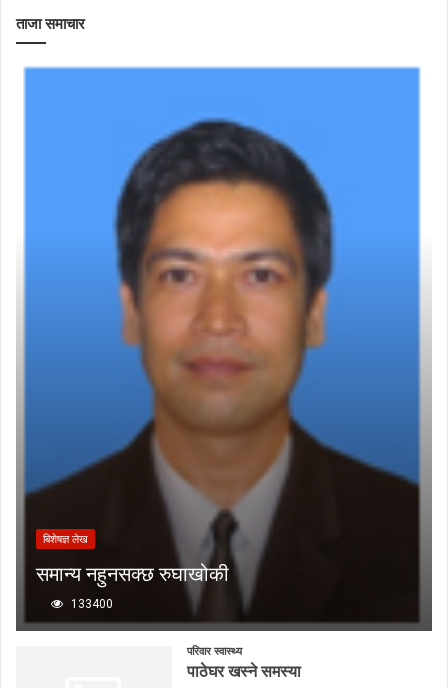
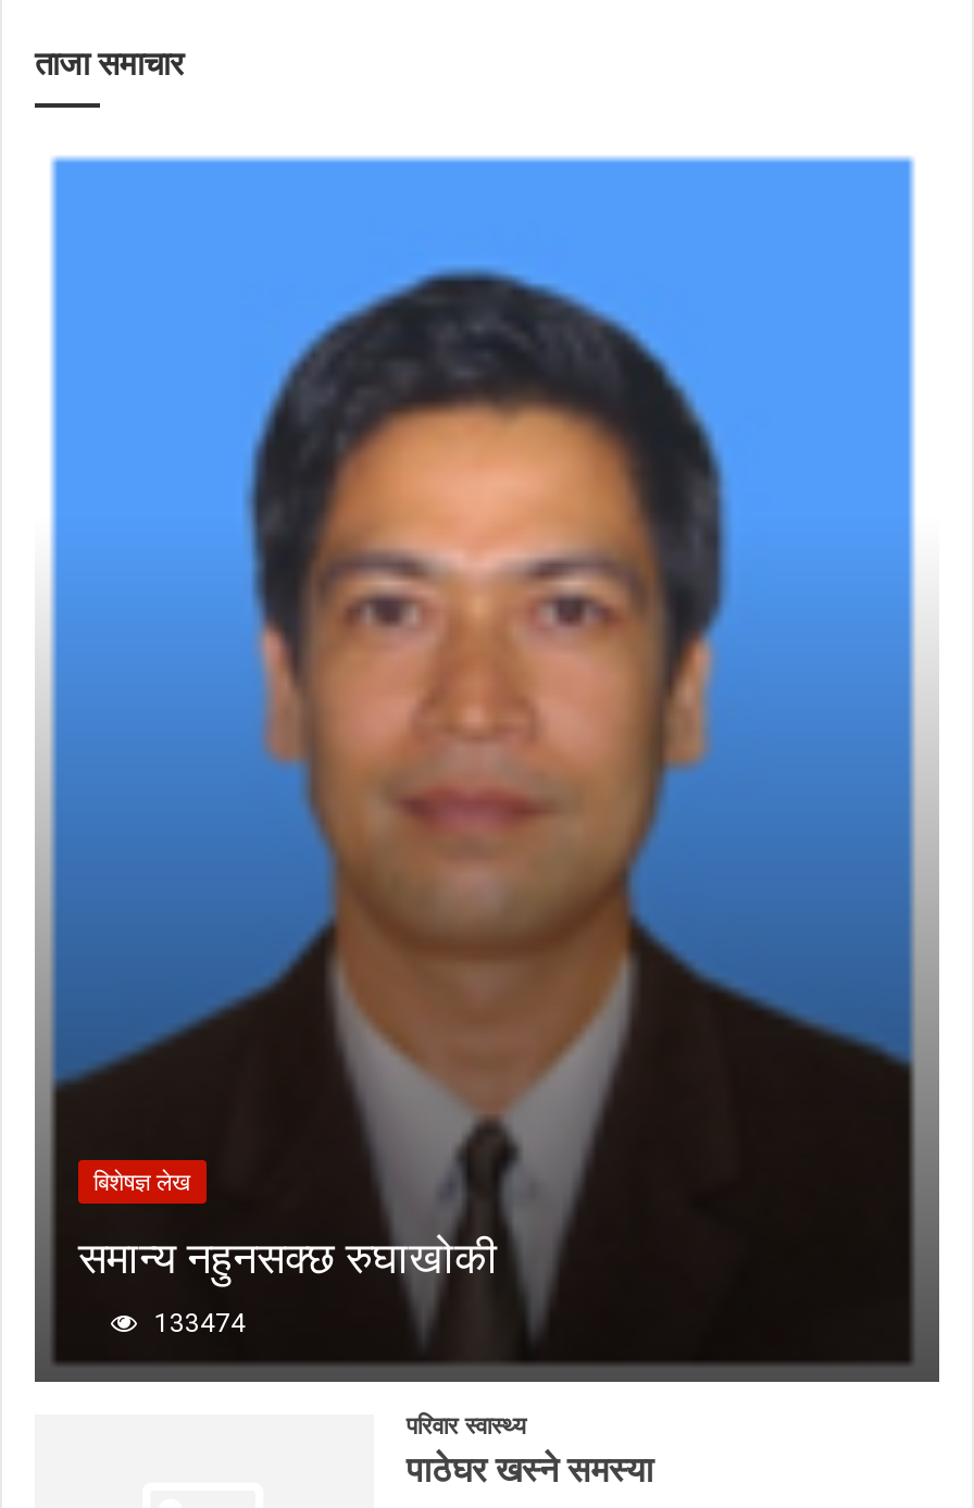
- 133400
+ 133474
